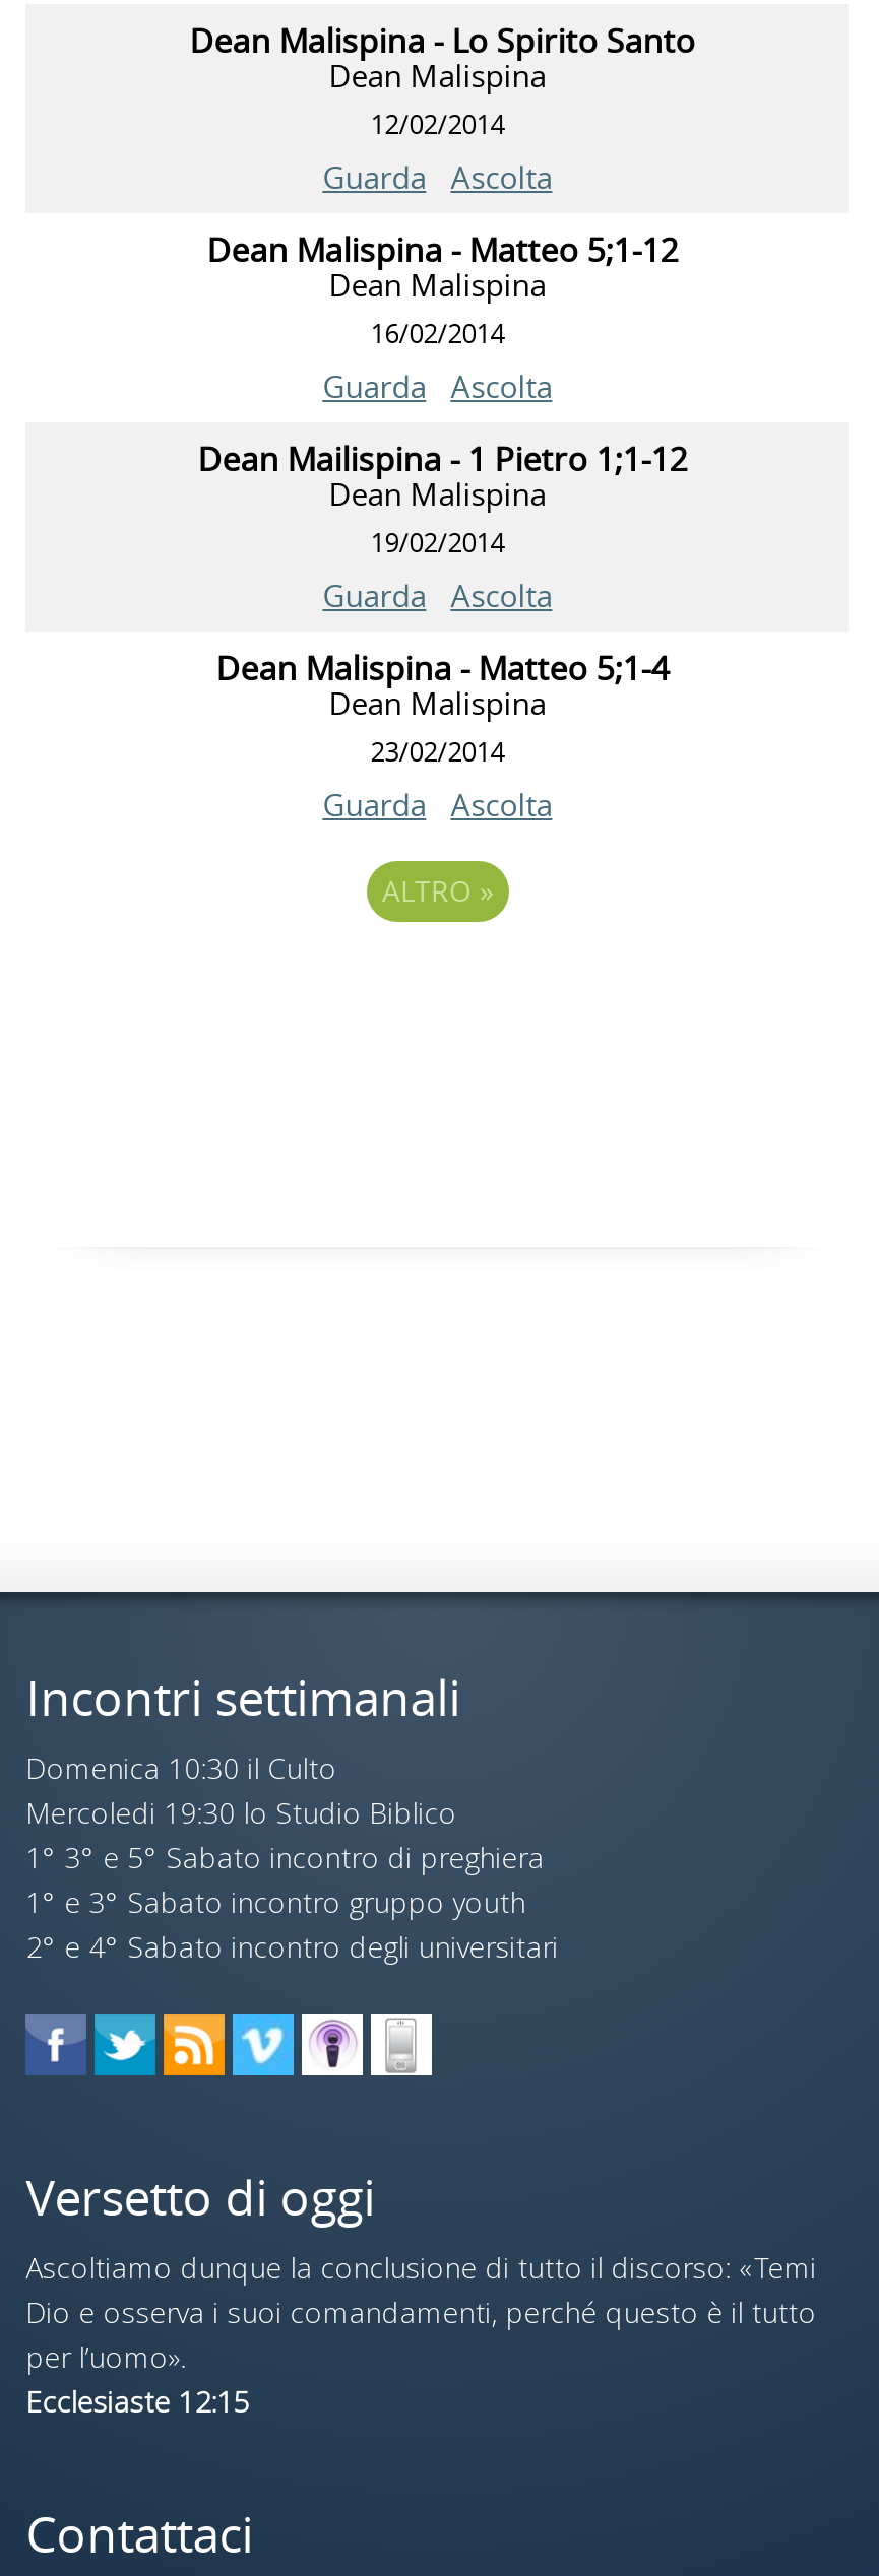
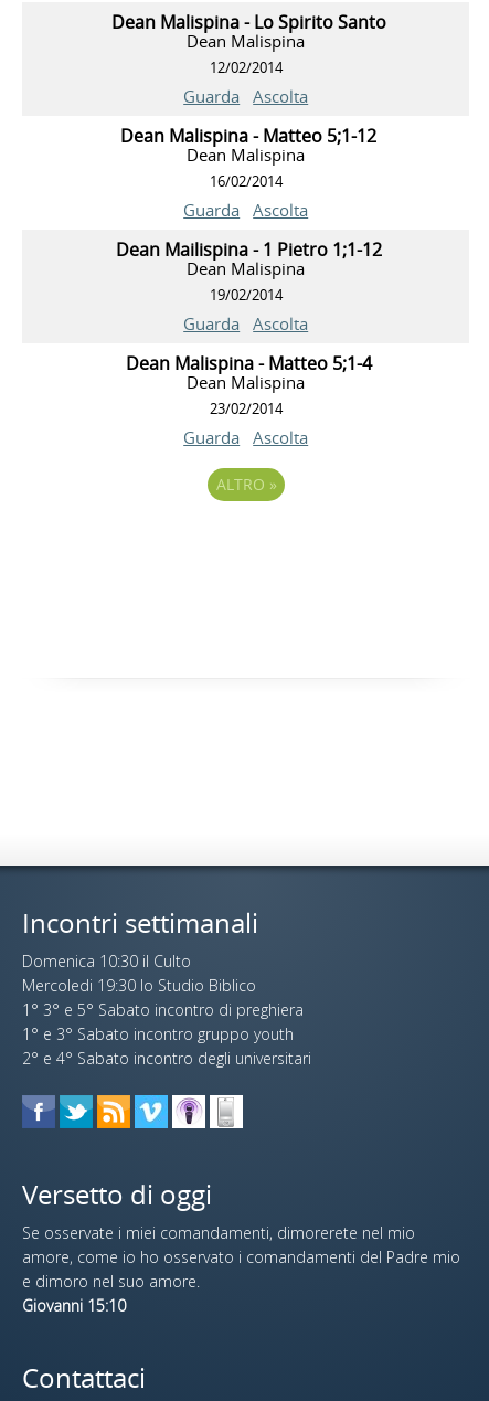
- Ascoltiamo dunque la conclusione di tutto il discorso: «Temi
- Dio e osserva i suoi comandamenti, perché questo è il tutto
- per l’uomo».
- Ecclesiaste 12:15
+ Se osservate i miei comandamenti, dimorerete nel mio
+ amore, come io ho osservato i comandamenti del Padre mio
+ e dimoro nel suo amore.
+ Giovanni 15:10
